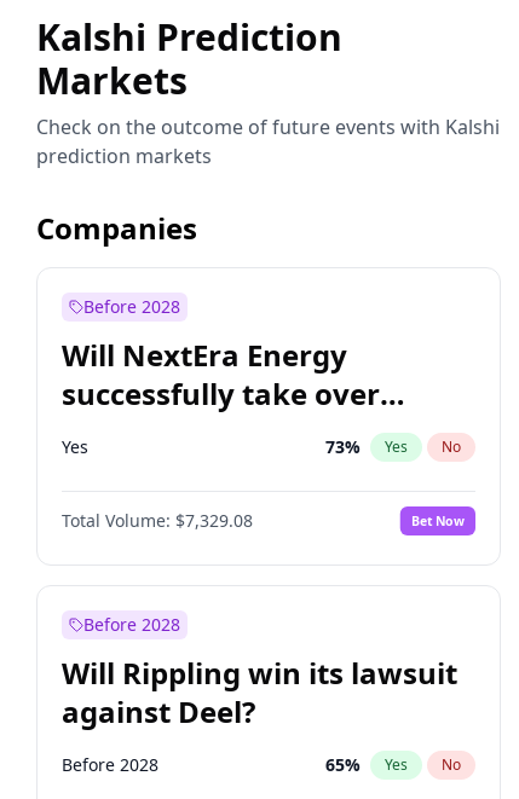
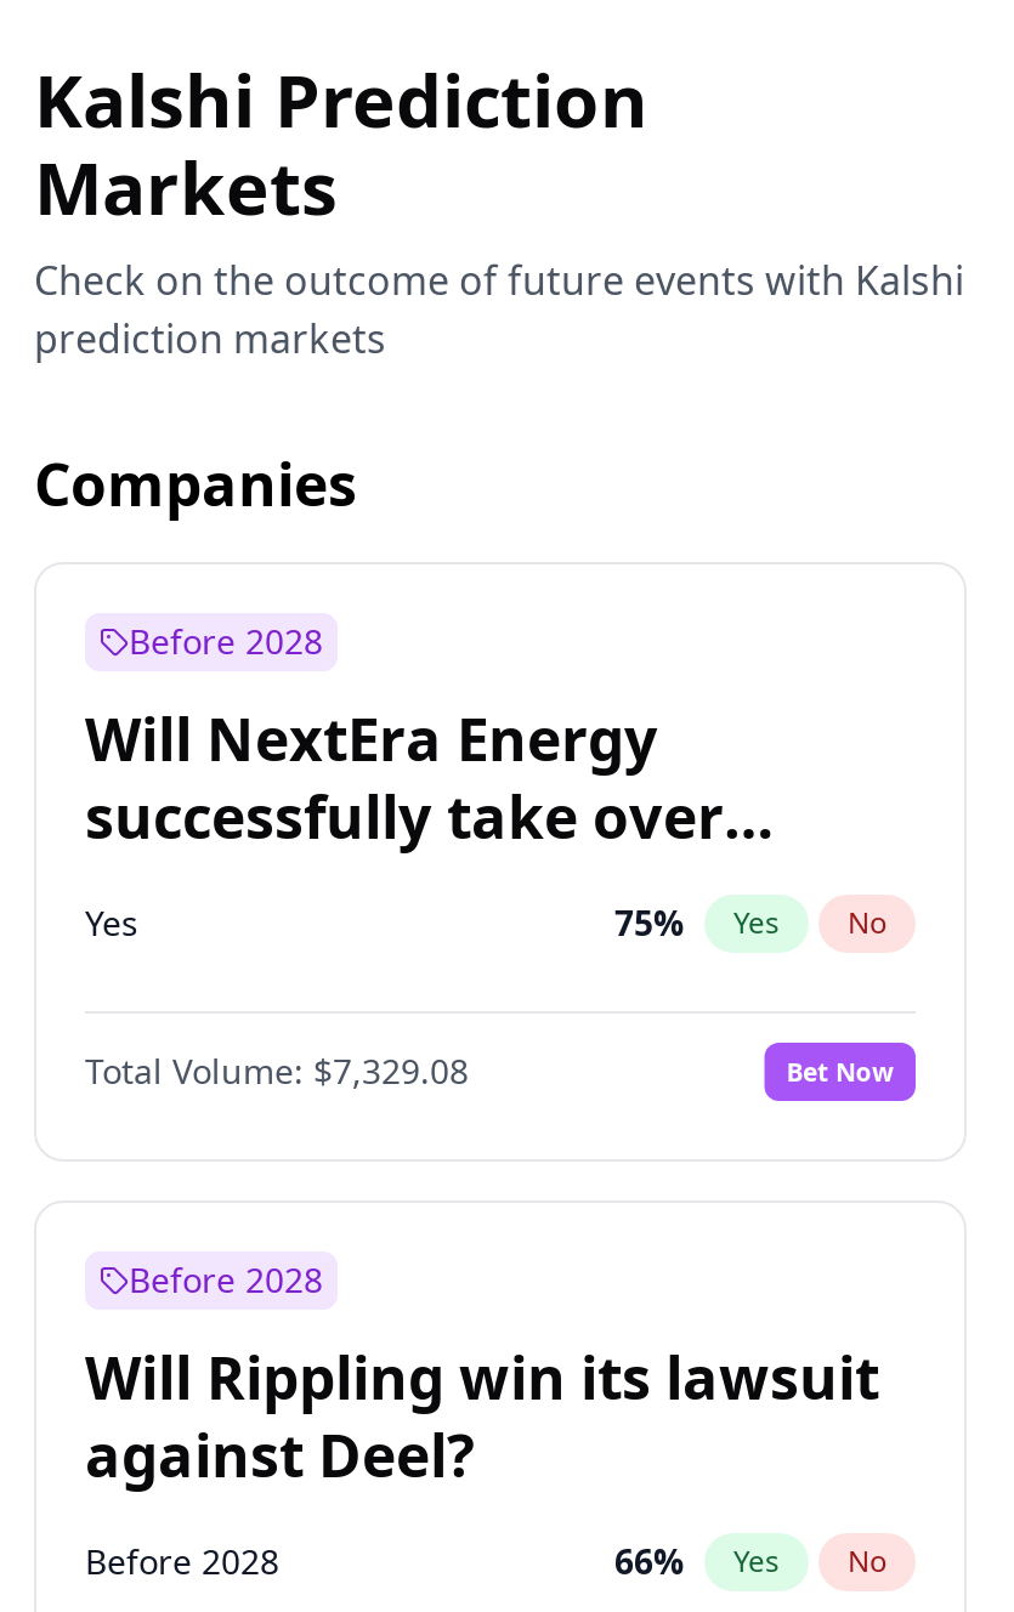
- 73%
+ 75%

- 65% Yes No
+ 66% Yes No
